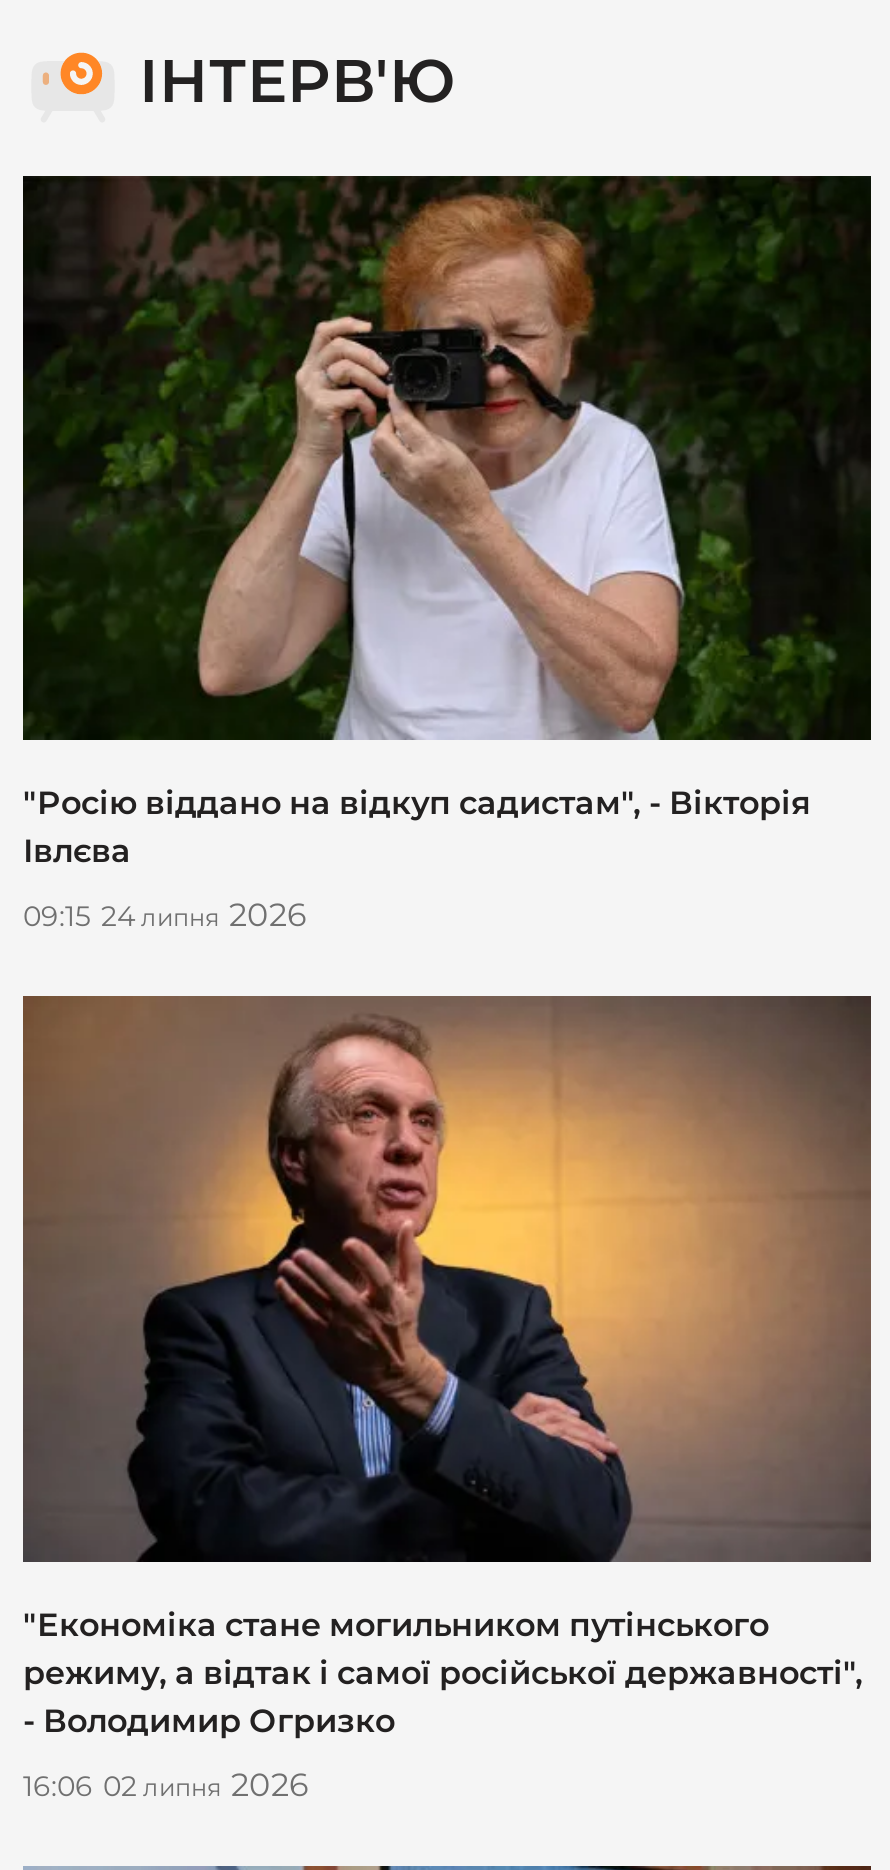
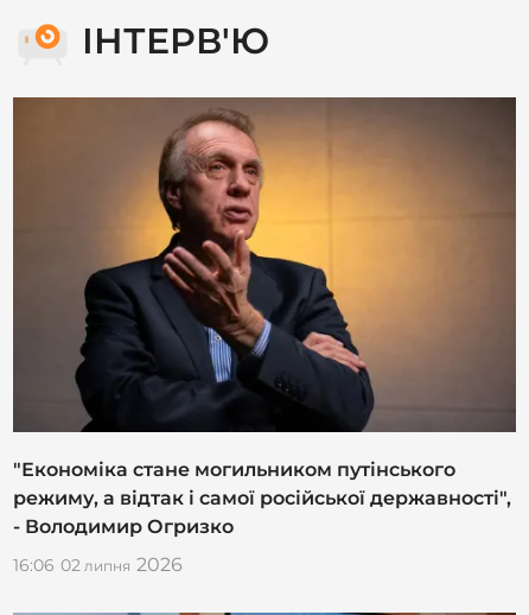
- [image]
- "Росію віддано на відкуп садистам", - Вікторія
- Івлєва
- 09:15 24липня 2026
